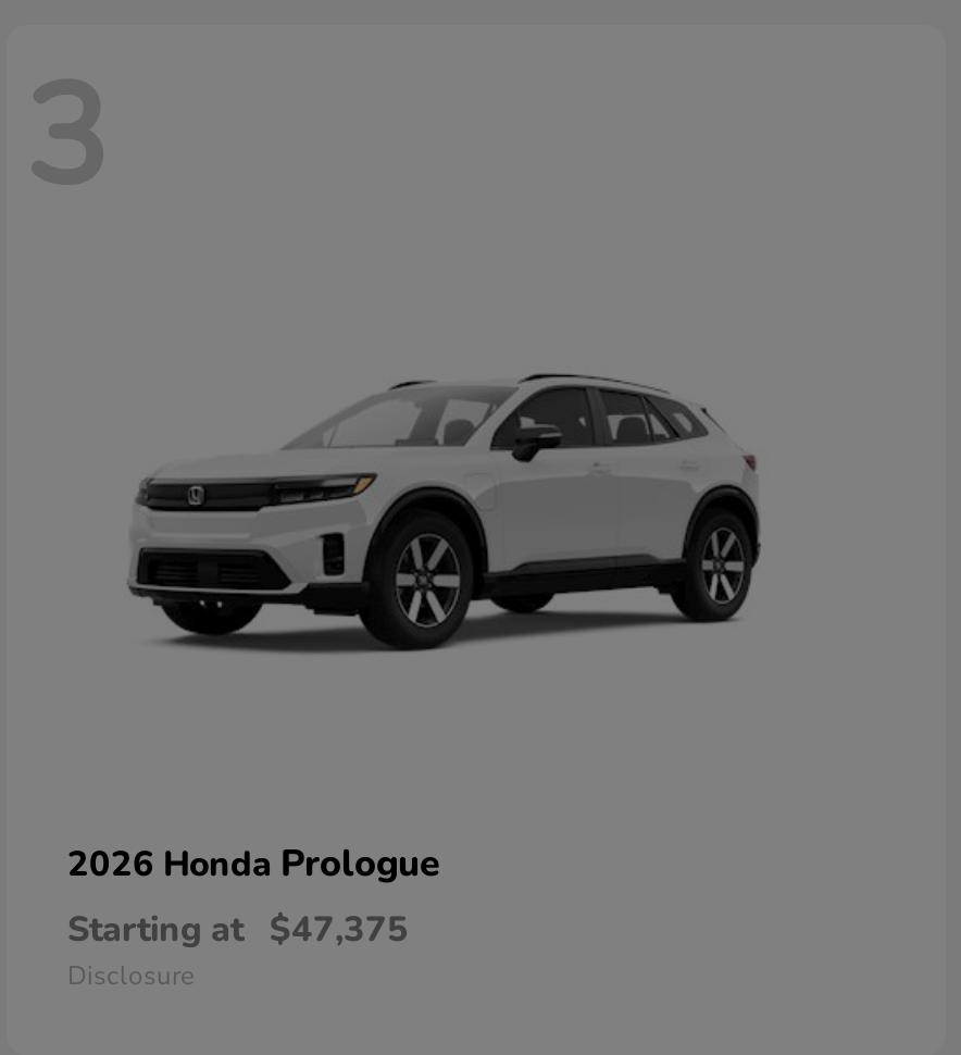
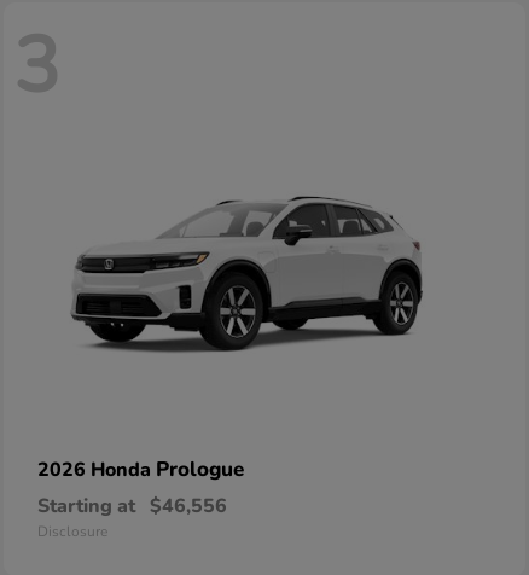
- Starting at $47,375
+ Starting at $46,556
